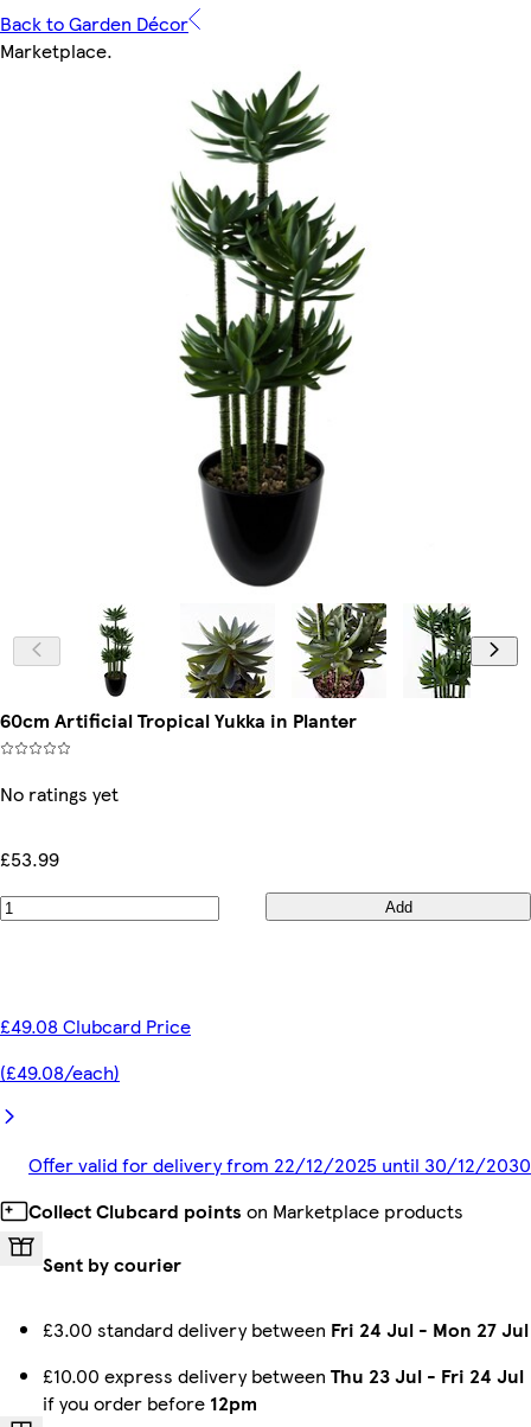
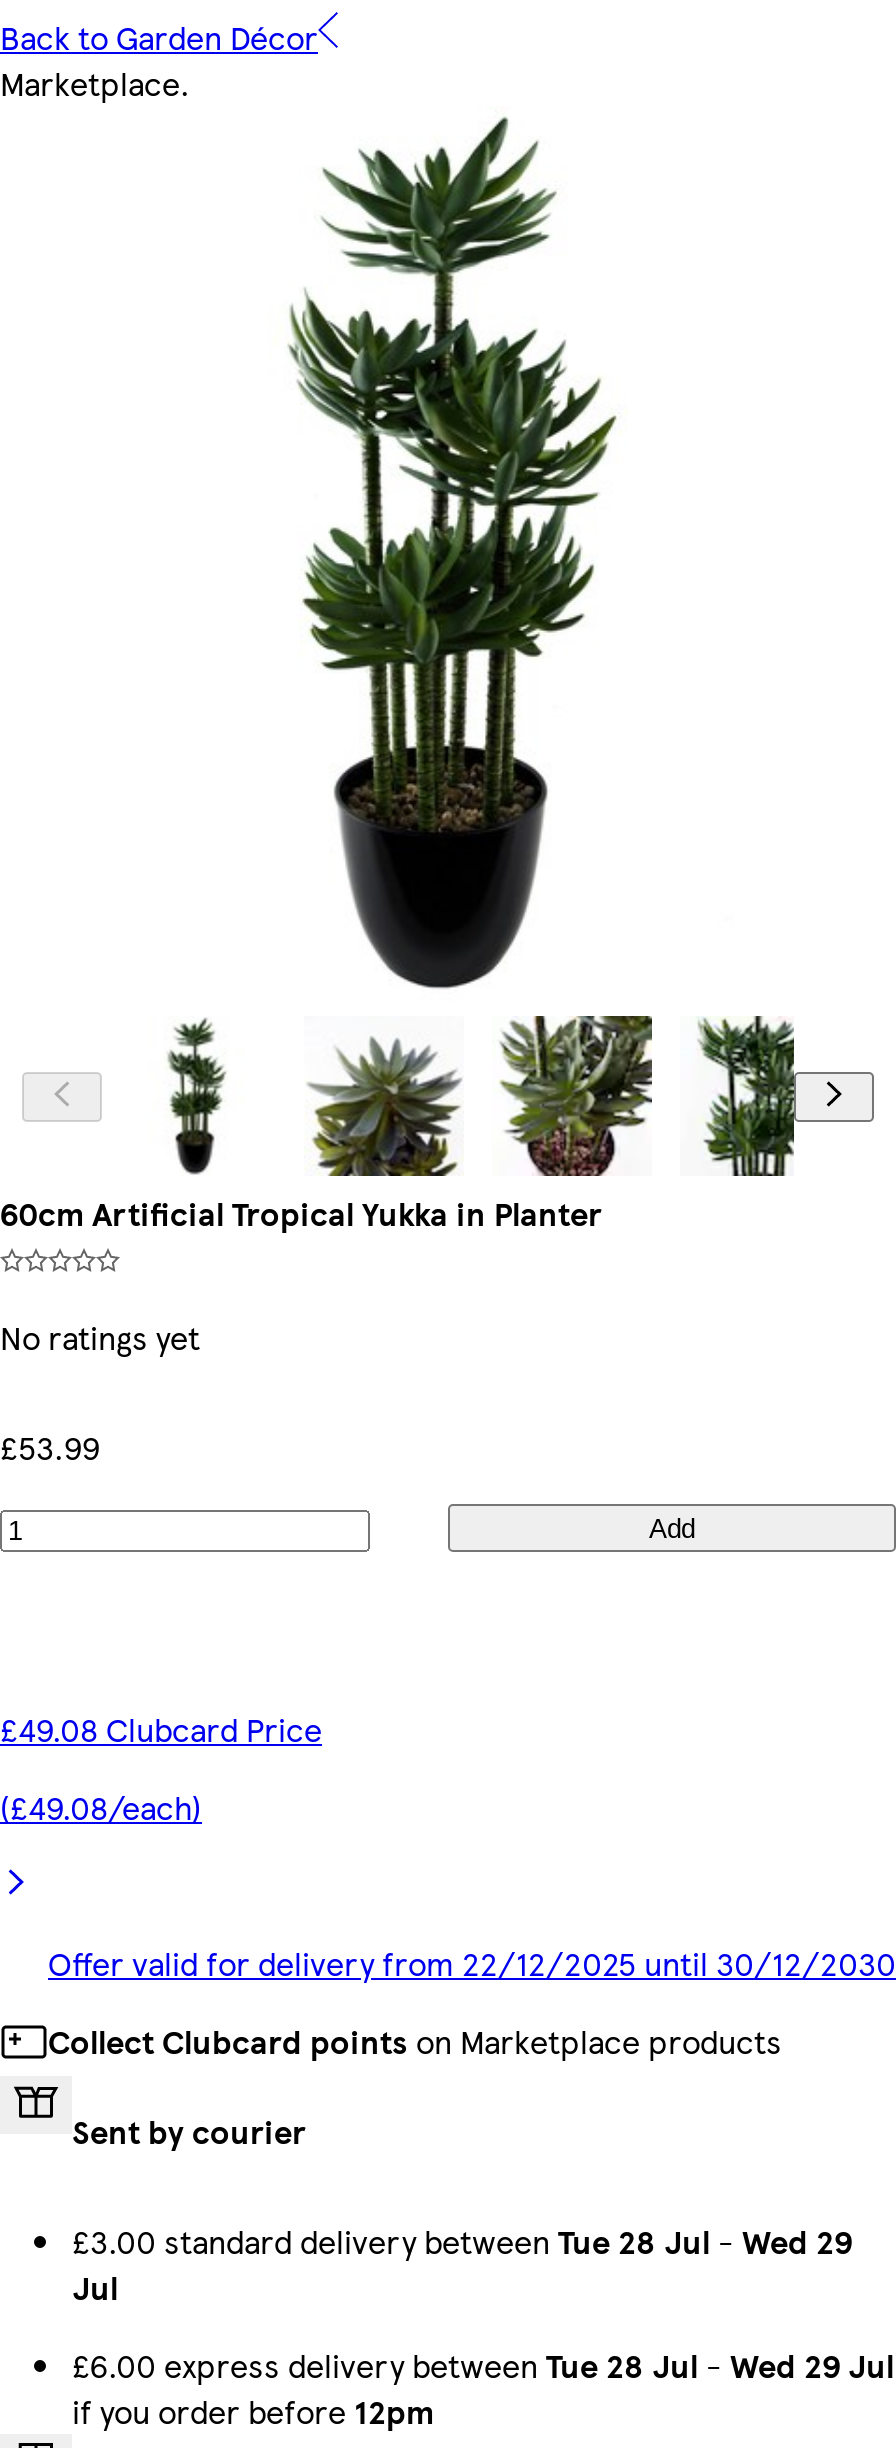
- £3.00 standard delivery between Fri 24 Jul - Mon 27 Jul
+ £3.00 standard delivery between Tue 28 Jul - Wed 29
+ Jul

- £10.00 express delivery between Thu 23 Jul - Fri 24 Jul
+ £6.00 express delivery between Tue 28 Jul - Wed 29 Jul
